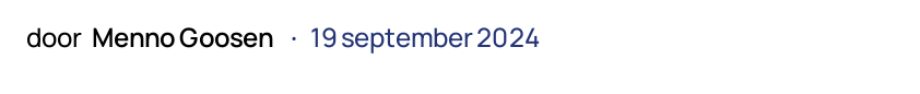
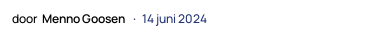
- door Menno Goosen 19 september 2024
+ door Menno Goosen 14 juni 2024
